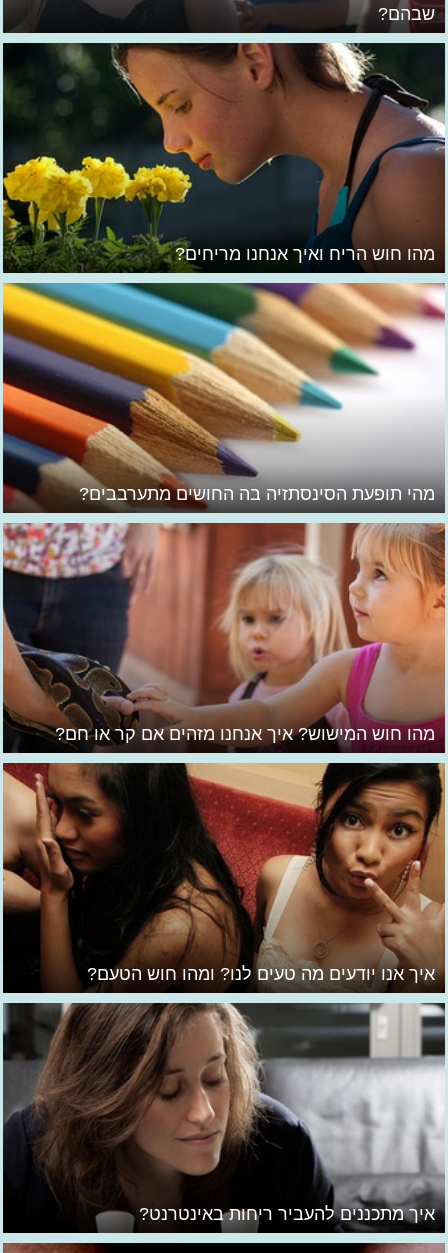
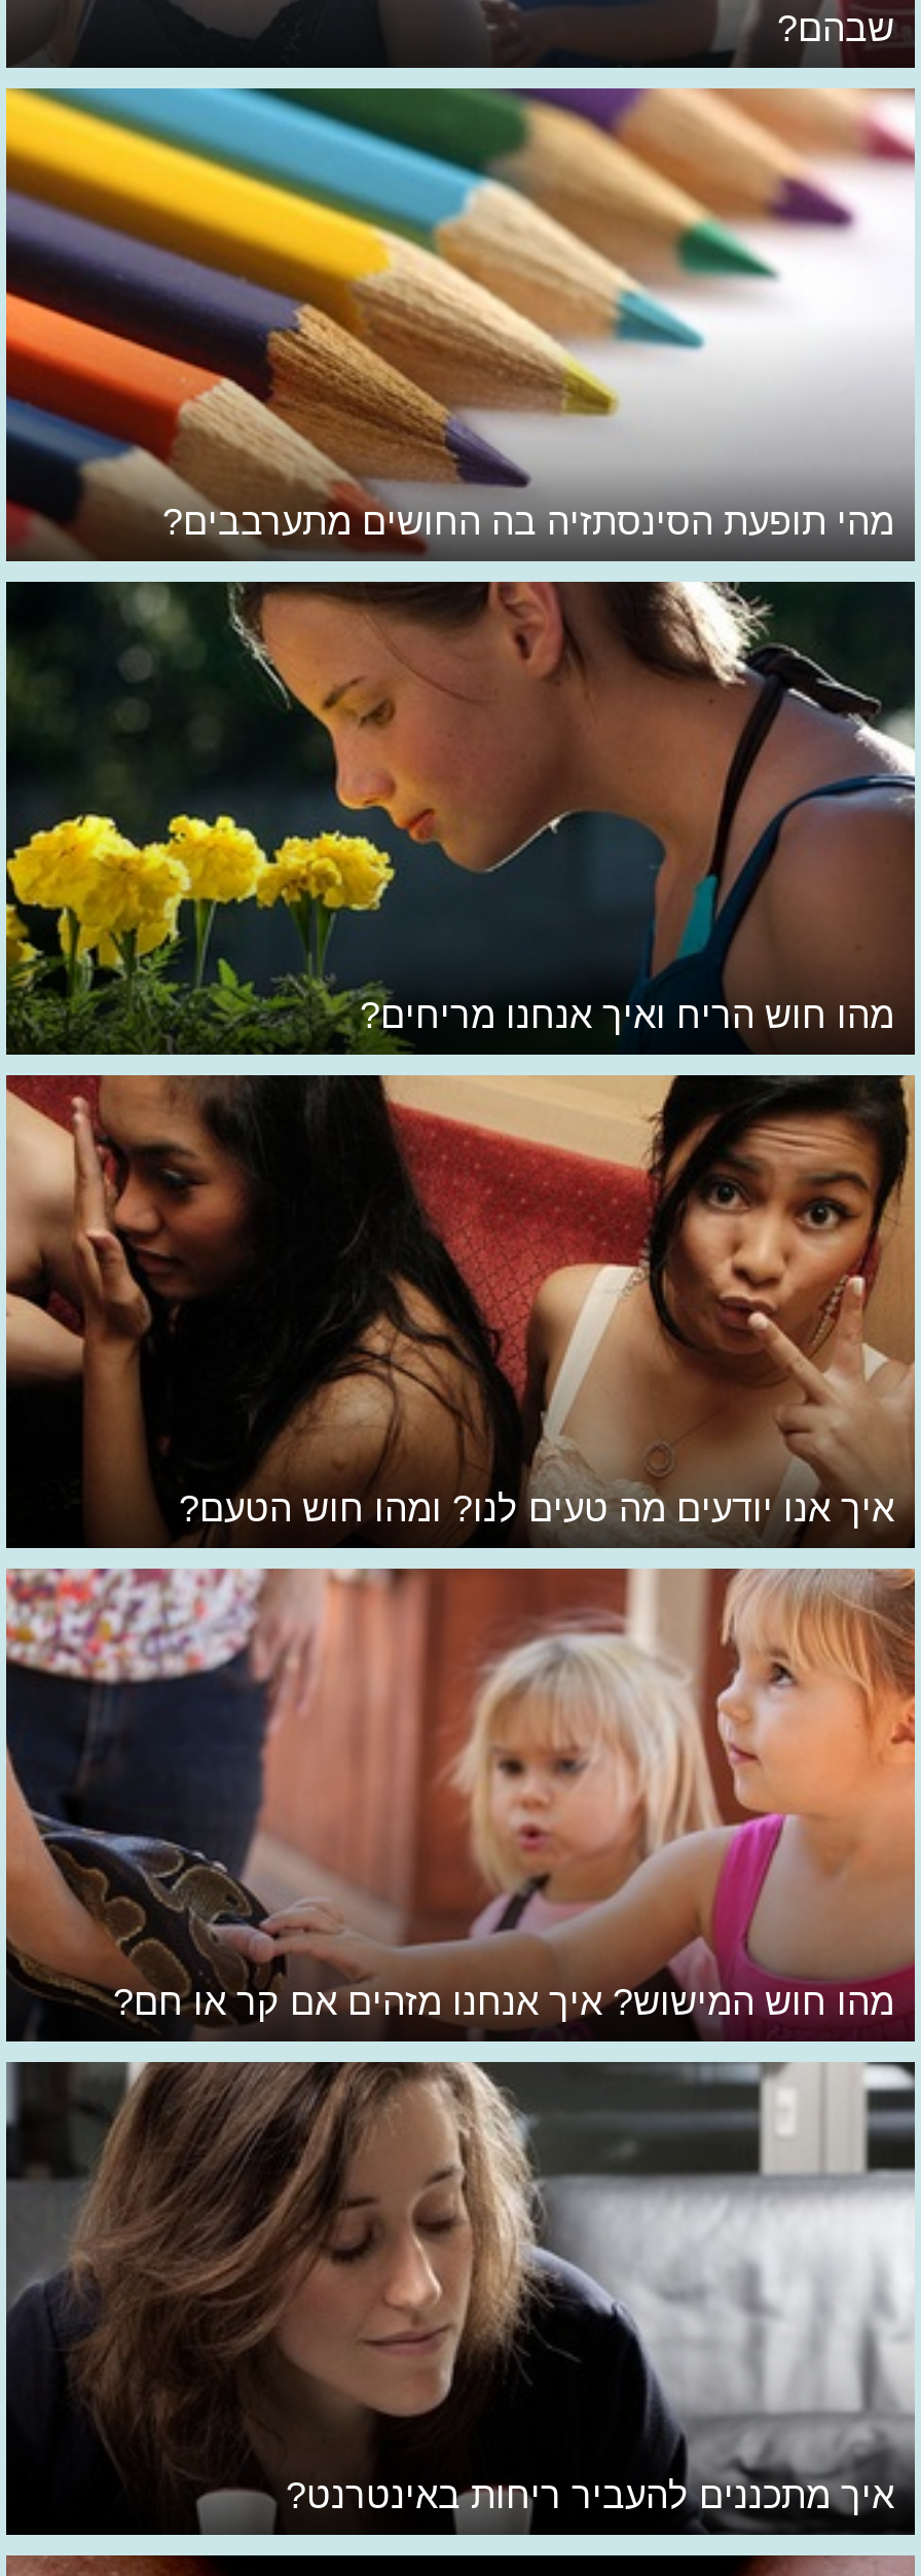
moved down: [image] | מהו חוש הריח ואיך אנחנו מריחים?

moved up: [image] | מהי תופעת הסינסתזיה בה החושים מתערבבים?

moved down: מהו חוש המישוש? איך אנחנו מזהים אם קר או חם?

moved up: [image] | איך אנו יודעים מה טעים לנו? ומהו חוש הטעם?
